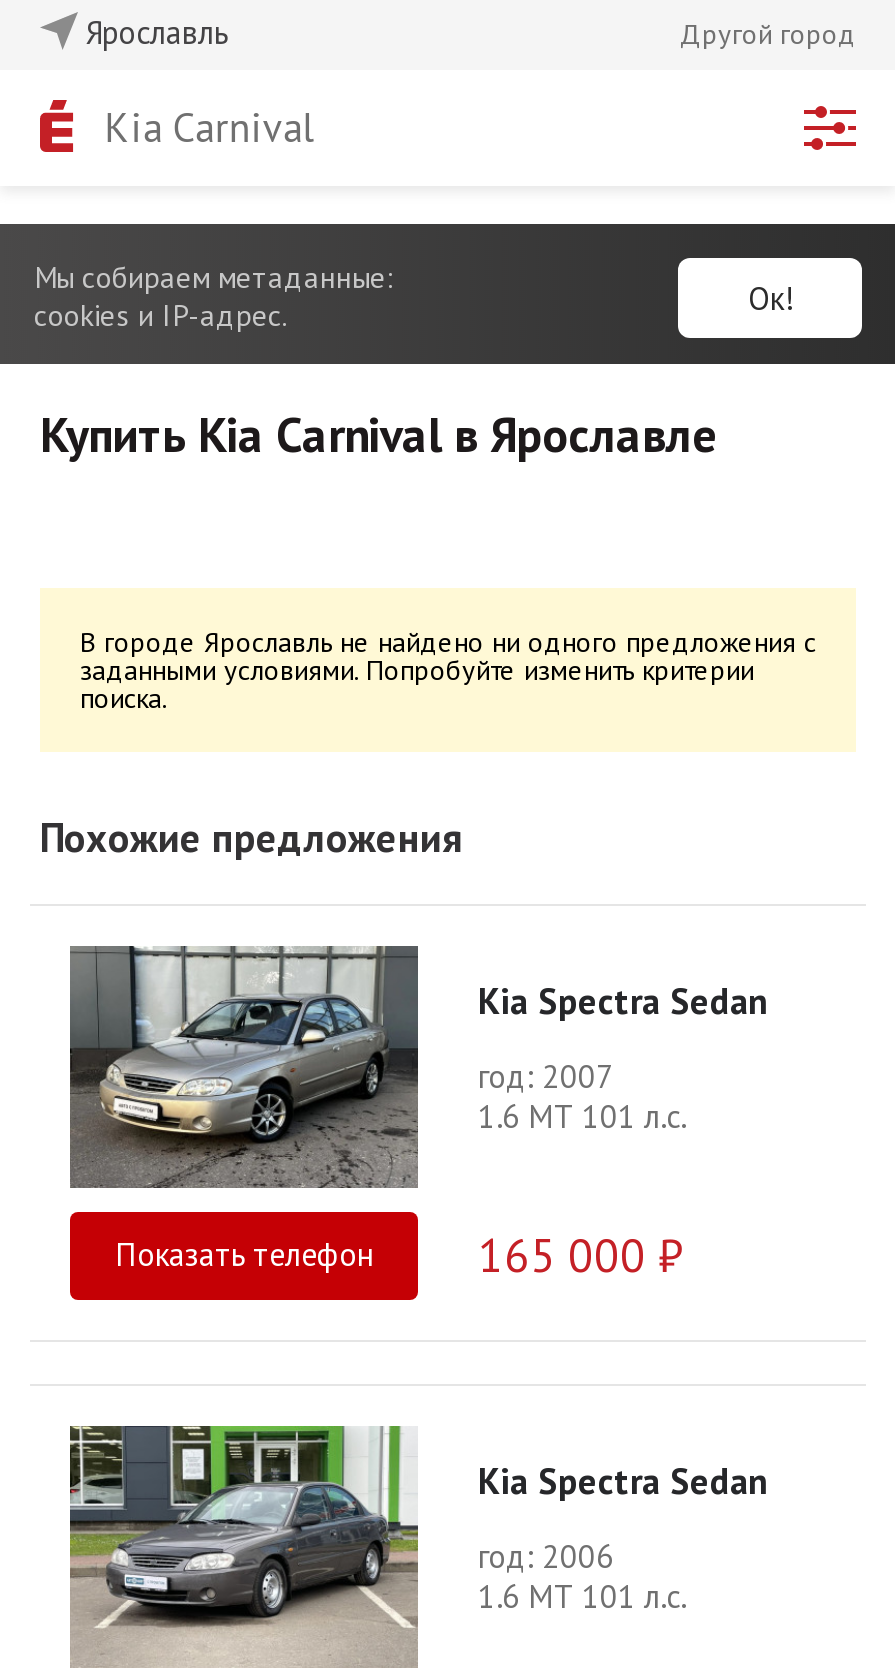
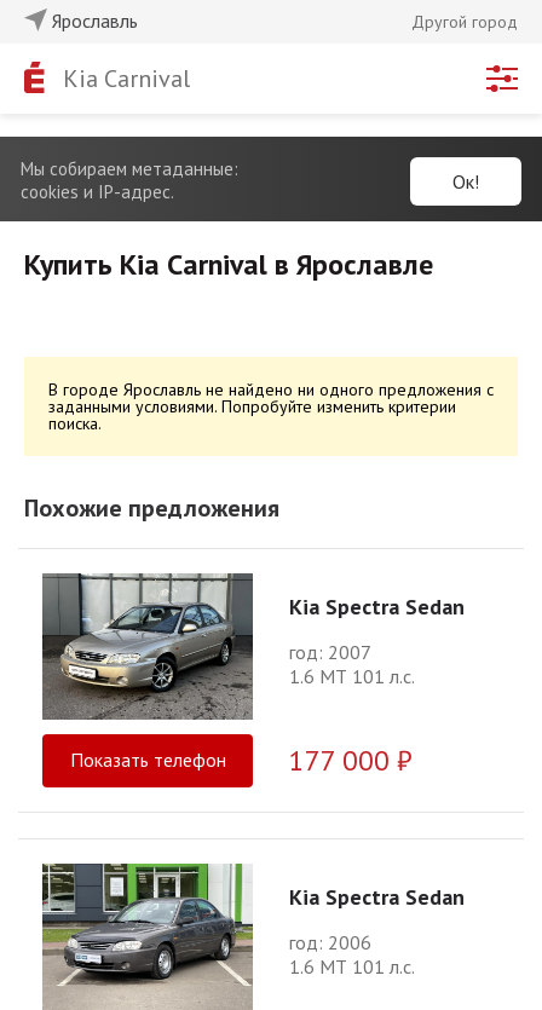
- 165 000 ₽
+ 177 000 ₽
